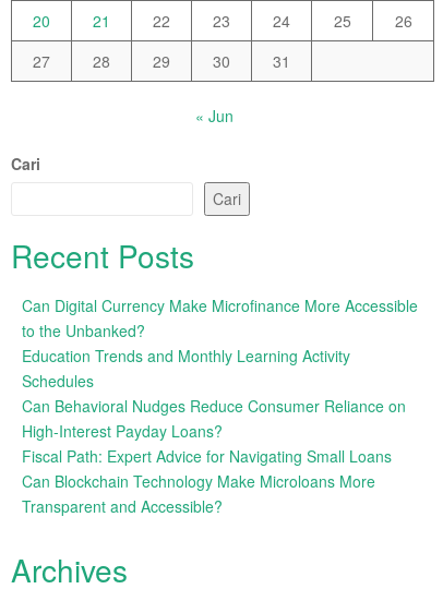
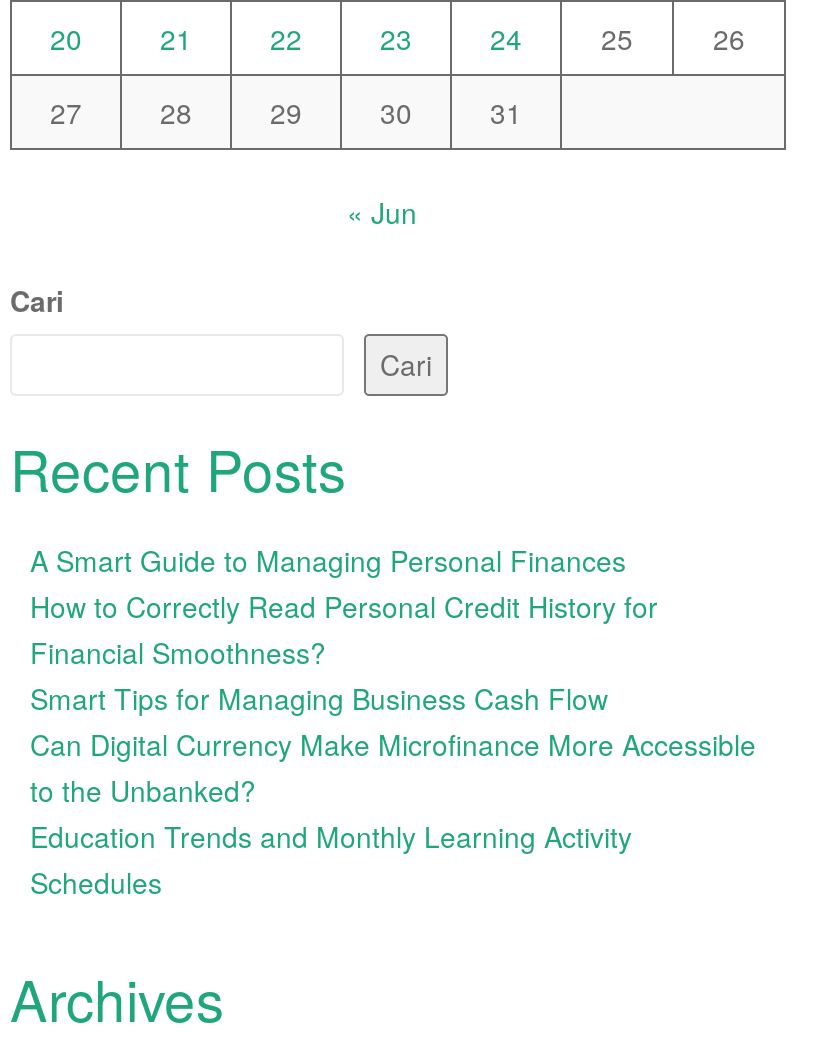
+ A Smart Guide to Managing Personal Finances
+ How to Correctly Read Personal Credit History for
+ Financial Smoothness?
+ Smart Tips for Managing Business Cash Flow

moved down: Can Digital Currency Make Microfinance More Accessible | to the Unbanked? | Education Trends and Monthly Learning Activity | Schedules

- Can Behavioral Nudges Reduce Consumer Reliance on
- High-Interest Payday Loans?
- Fiscal Path: Expert Advice for Navigating Small Loans
- Can Blockchain Technology Make Microloans More
- Transparent and Accessible?
